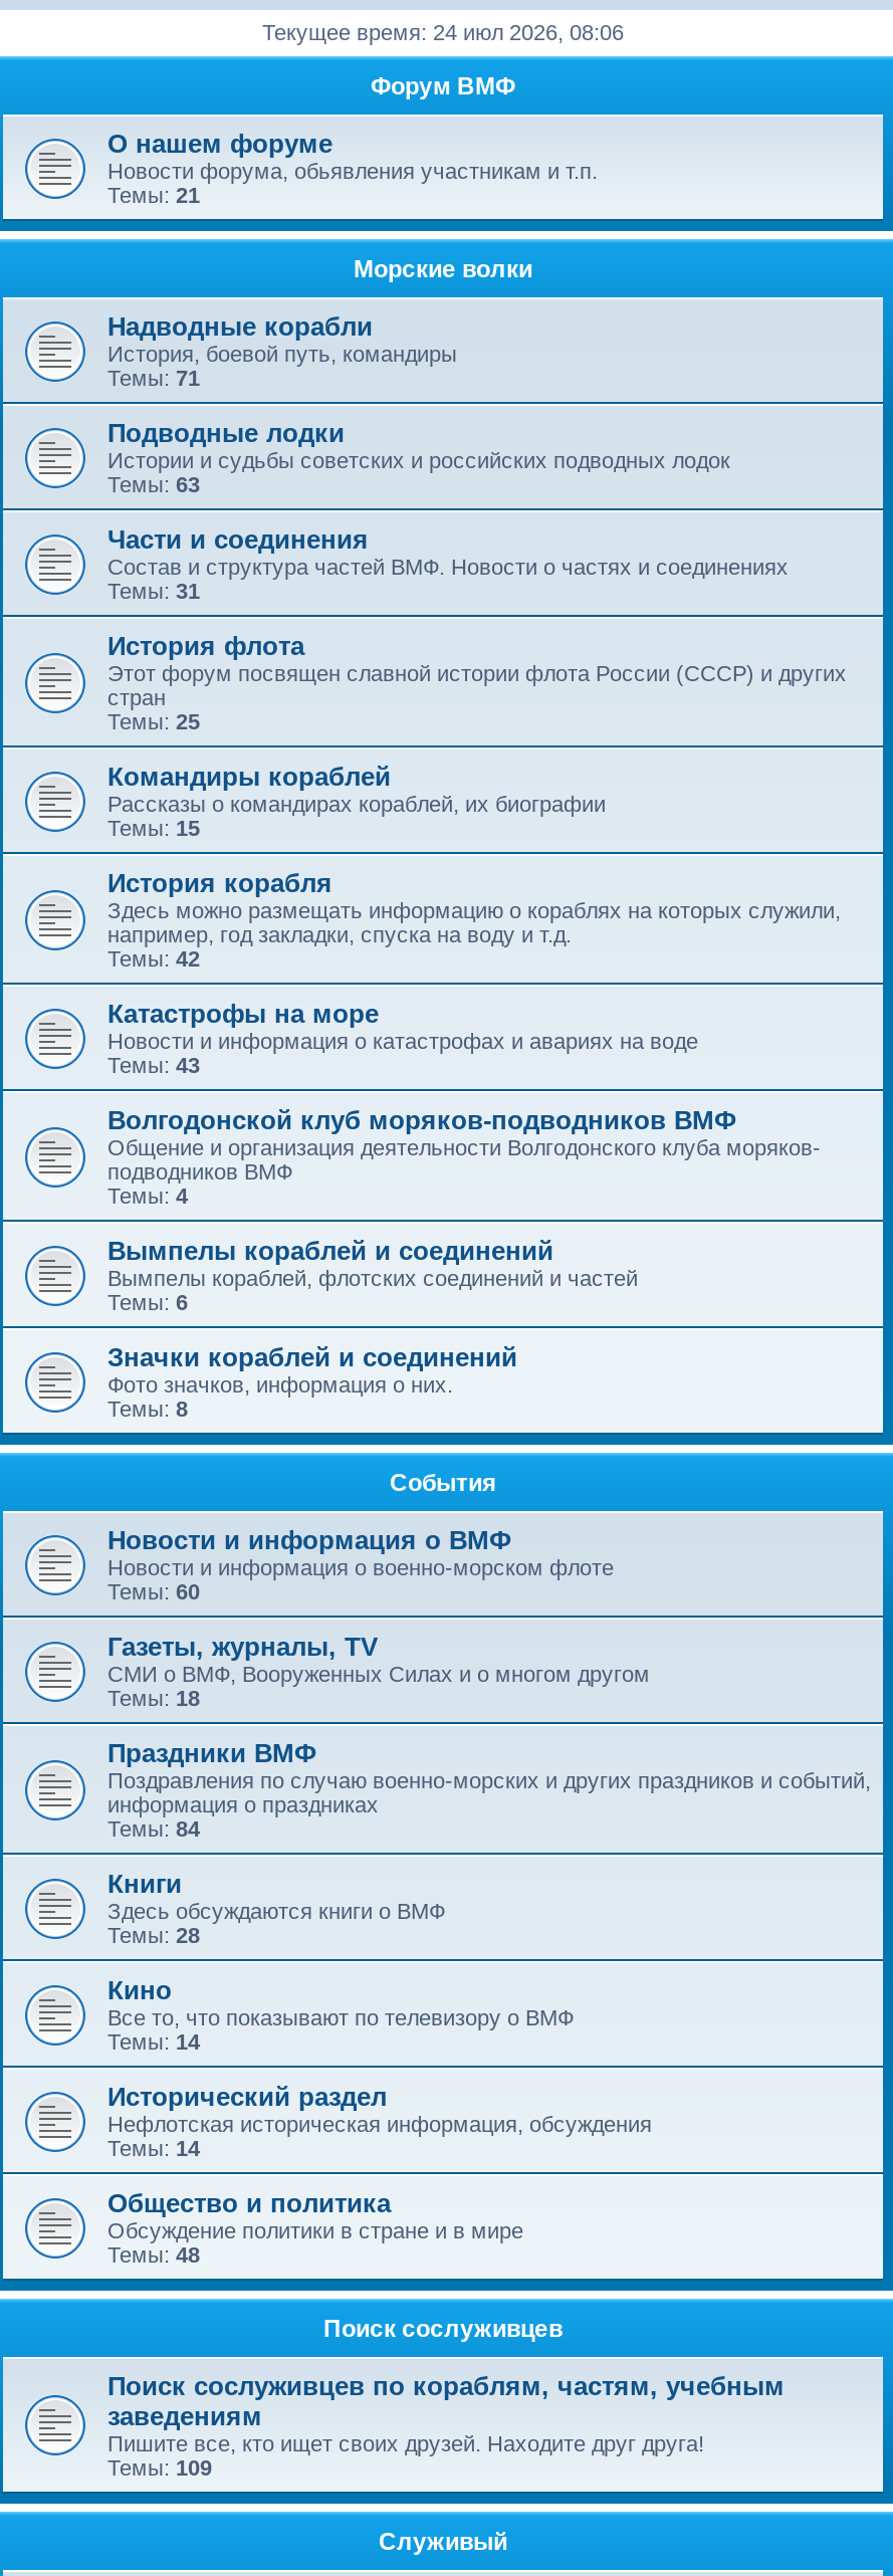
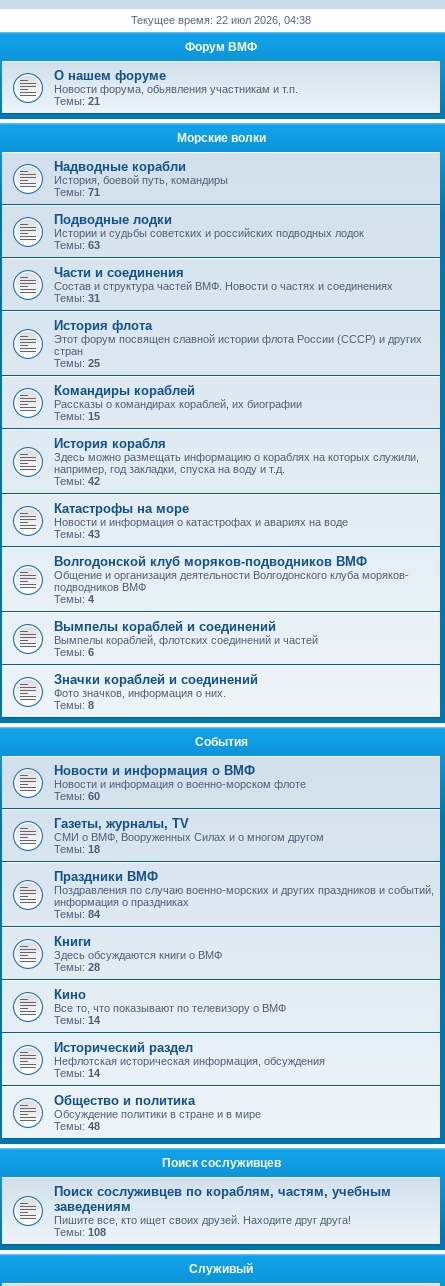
- Текущее время: 24 июл 2026, 08:06
+ Текущее время: 22 июл 2026, 04:38

- Темы: 109
+ Темы: 108
